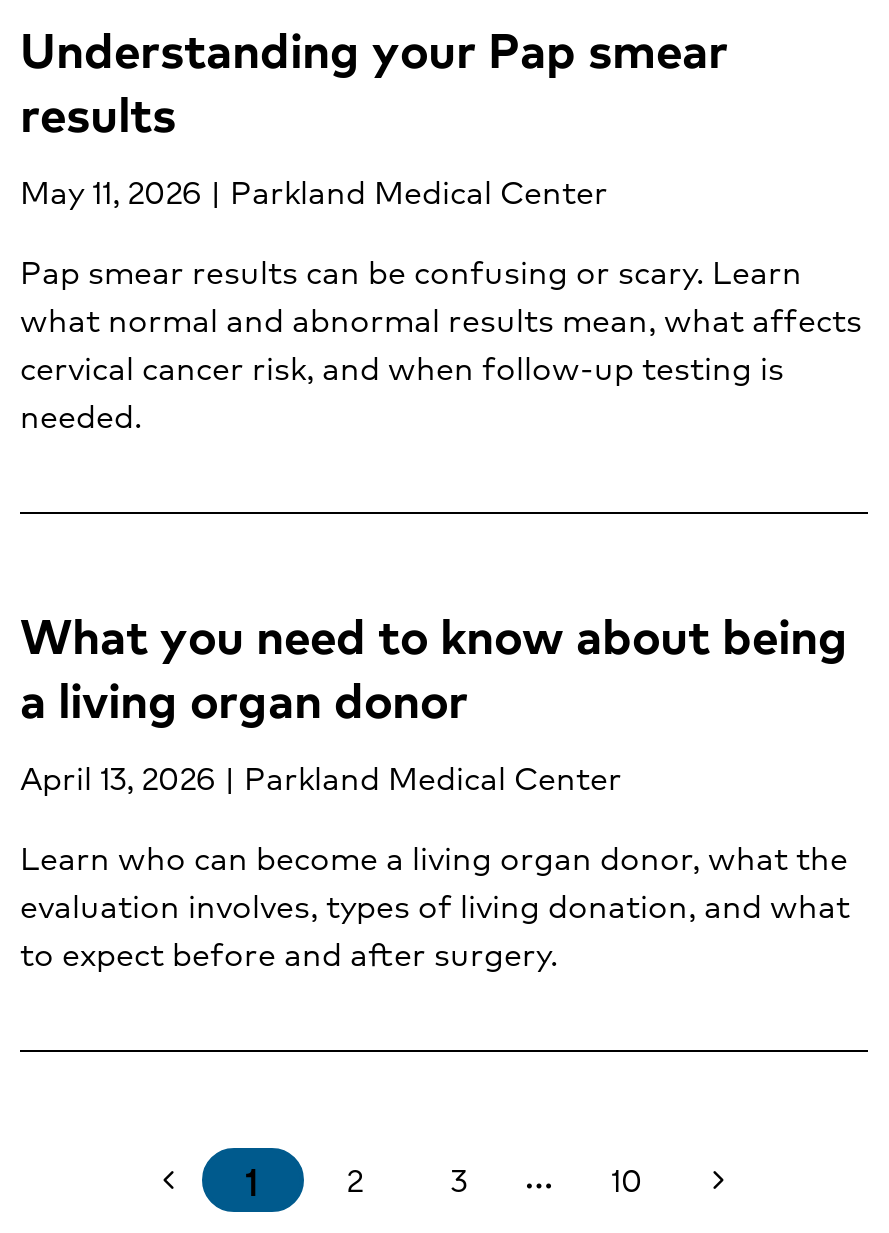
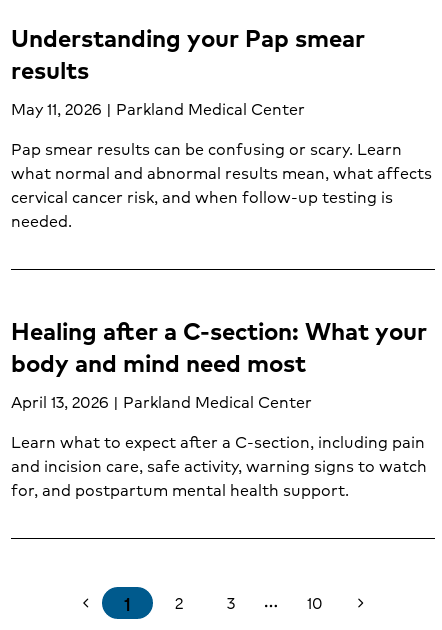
- What you need to know about being
- a living organ donor
+ Healing after a C-section: What your
+ body and mind need most

- Learn who can become a living organ donor, what the
- evaluation involves, types of living donation, and what
- to expect before and after surgery.
+ Learn what to expect after a C-section, including pain
+ and incision care, safe activity, warning signs to watch
+ for, and postpartum mental health support.
